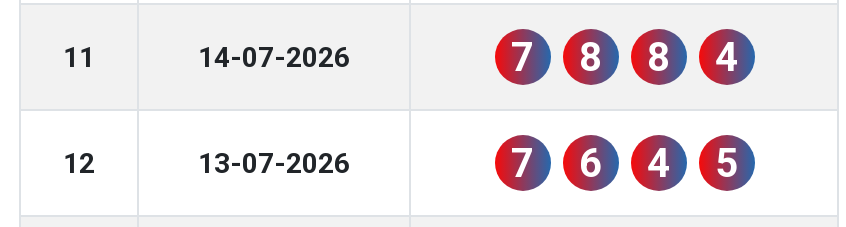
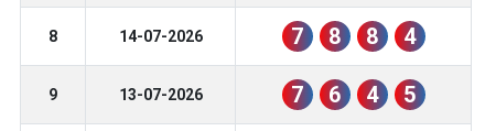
- 11
+ 8

- 12
+ 9
